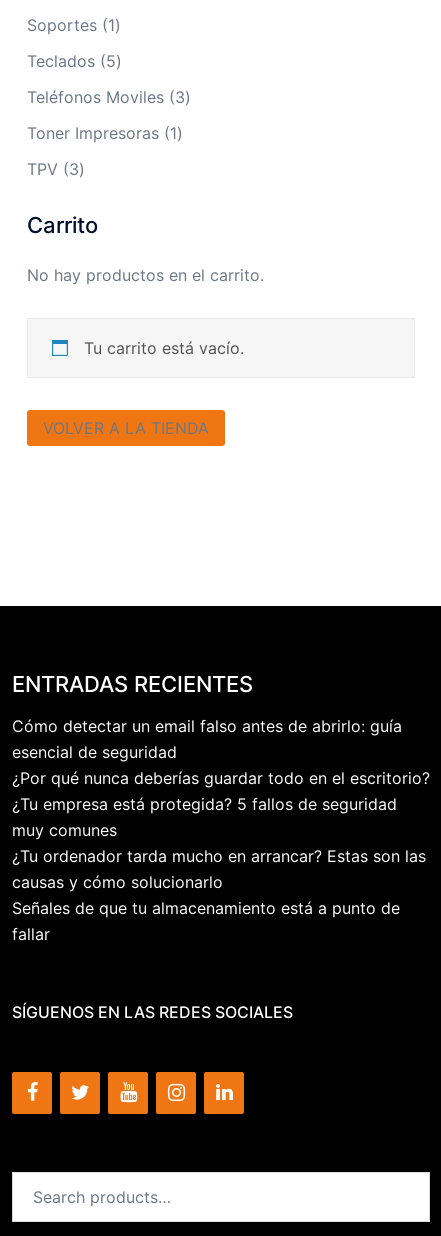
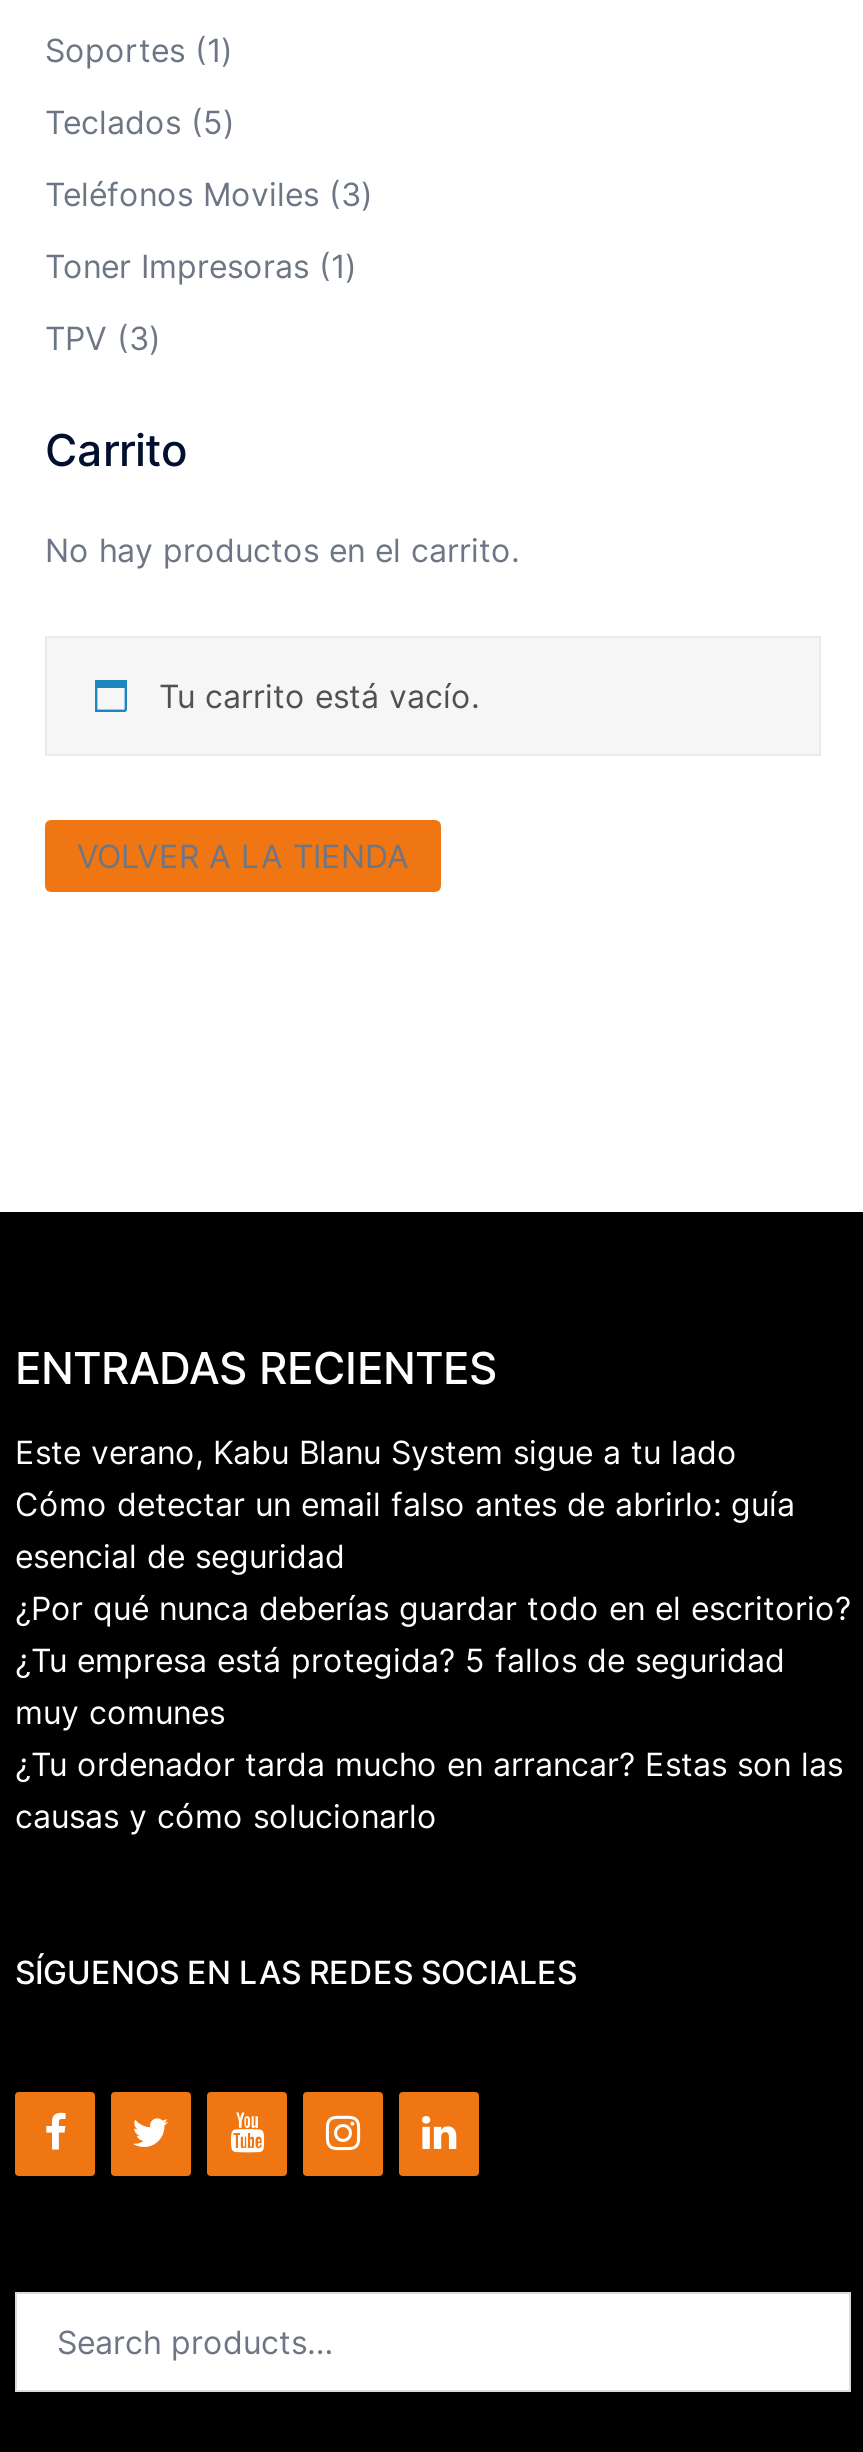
+ Este verano, Kabu Blanu System sigue a tu lado

moved down: Cómo detectar un email falso antes de abrirlo: guía | esencial de seguridad | ¿Por qué nunca deberías guardar todo en el escritorio? | ¿Tu empresa está protegida? 5 fallos de seguridad | muy comunes | ¿Tu ordenador tarda mucho en arrancar? Estas son las | causas y cómo solucionarlo

- Señales de que tu almacenamiento está a punto de
- fallar
